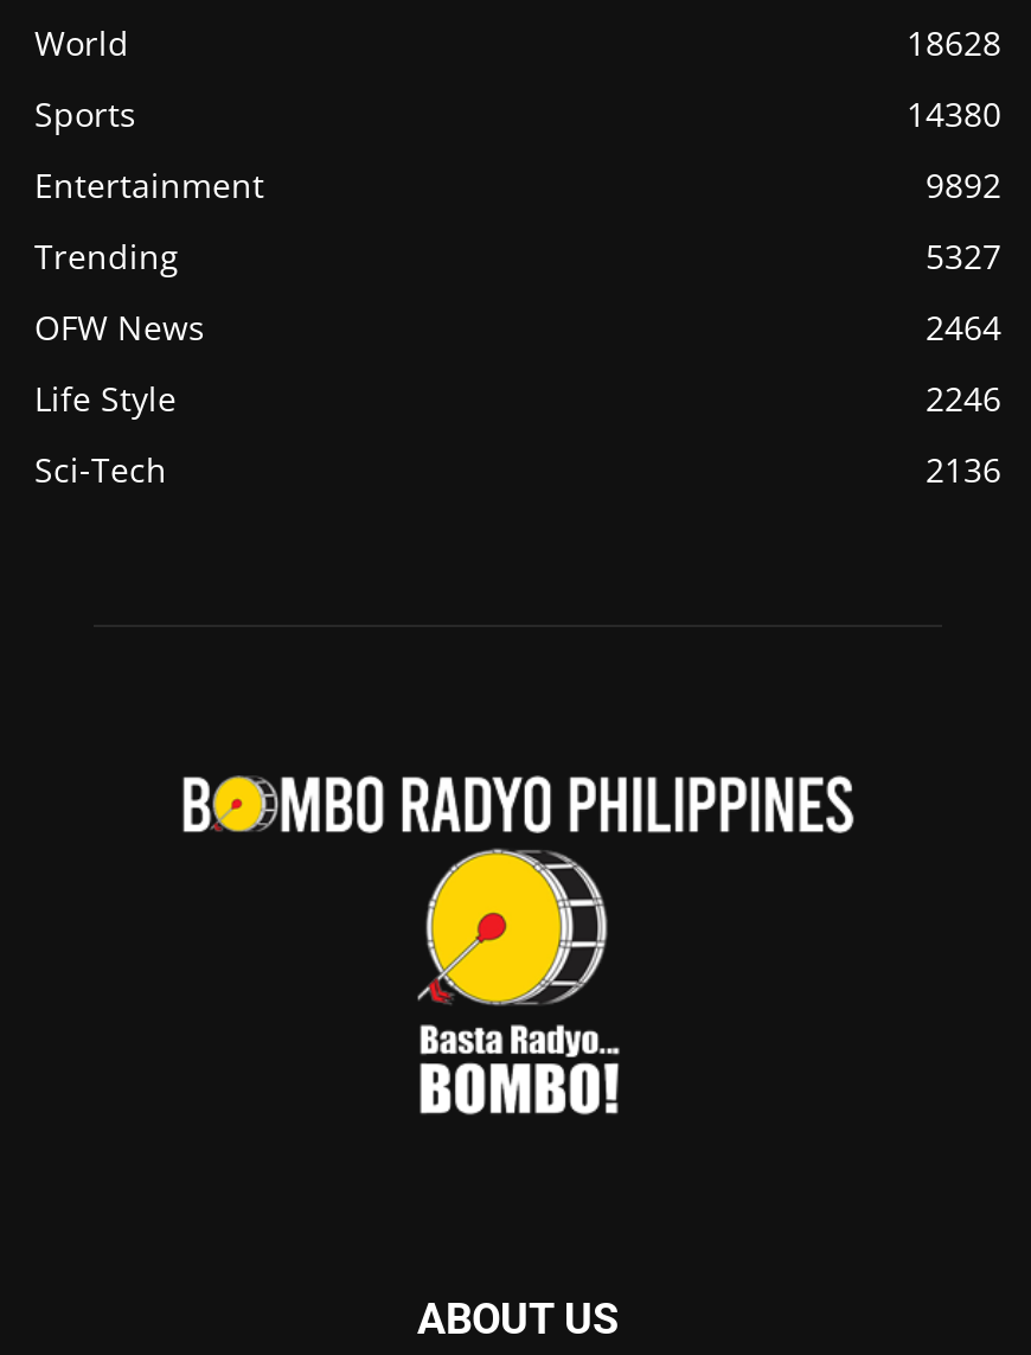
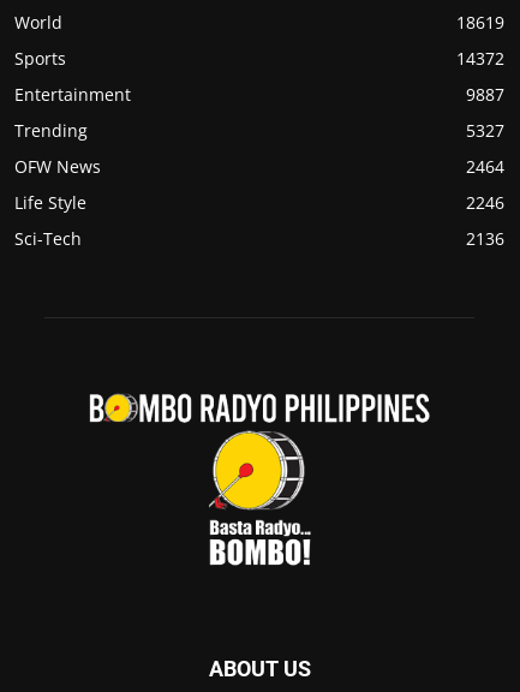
- 18628
+ 18619

- 14380
+ 14372

- 9892
+ 9887
